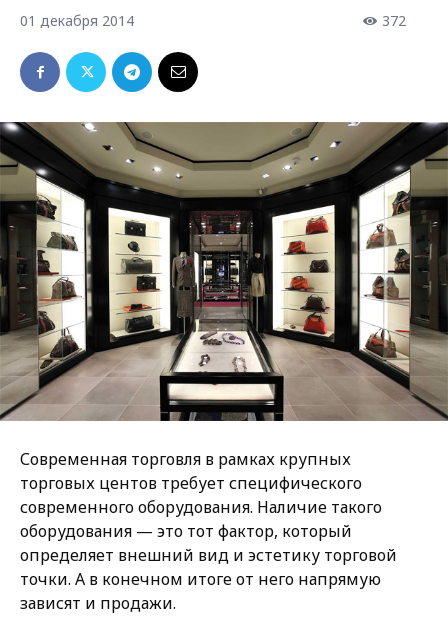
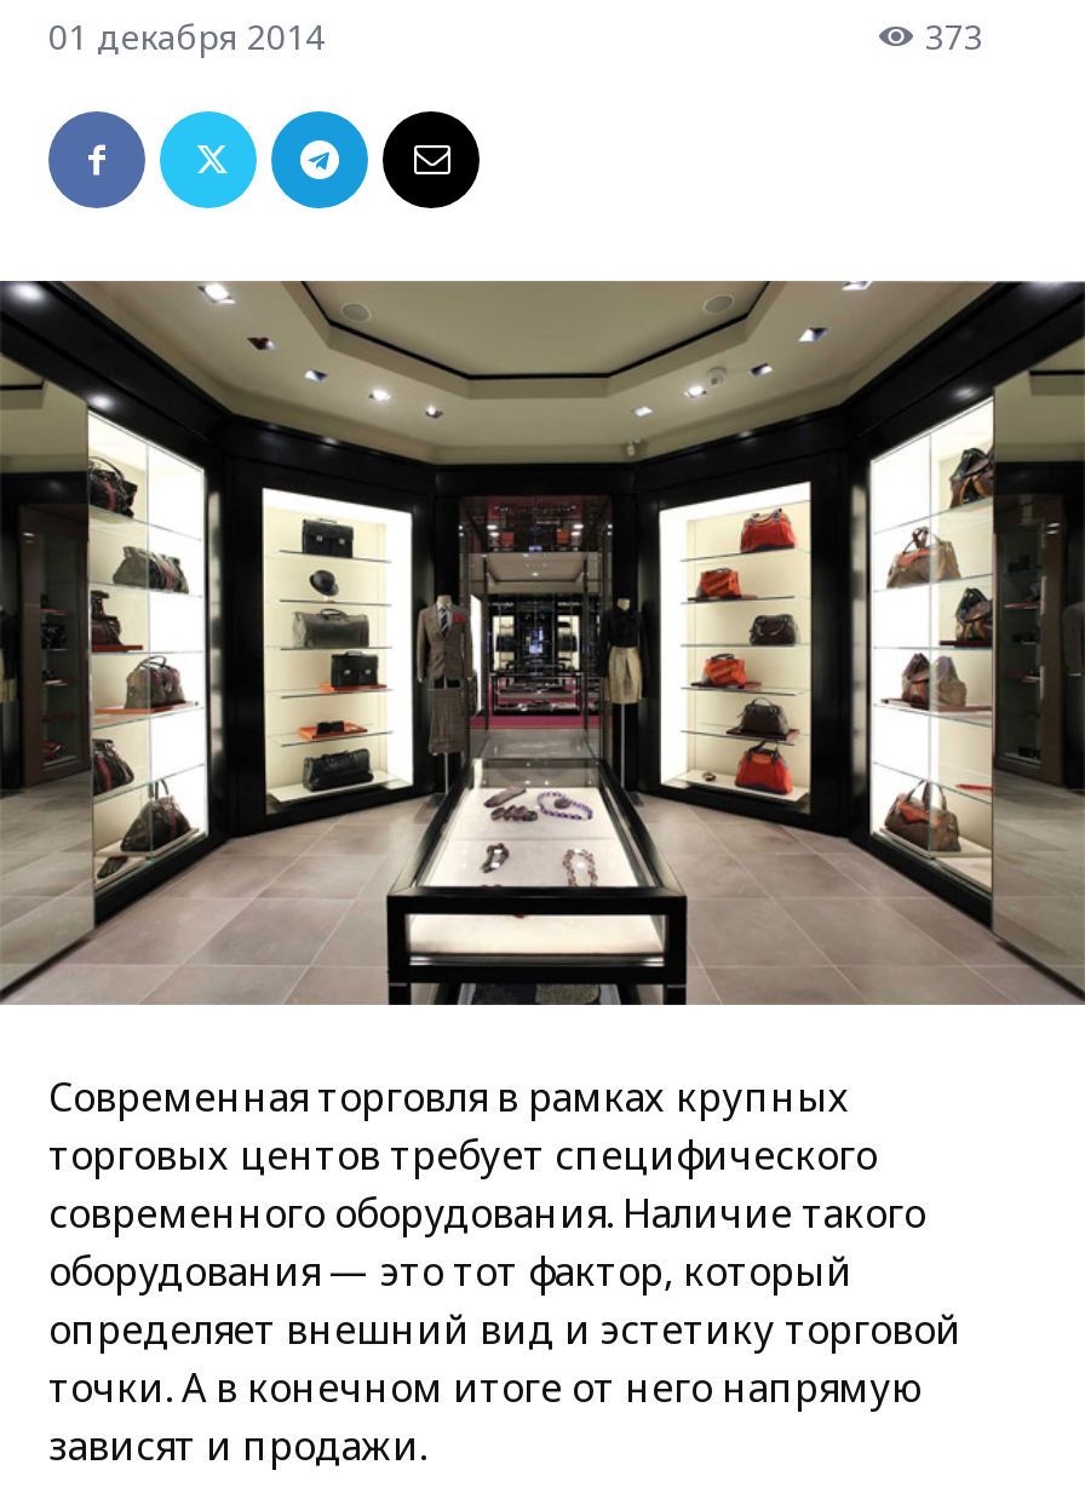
- 372
+ 373
